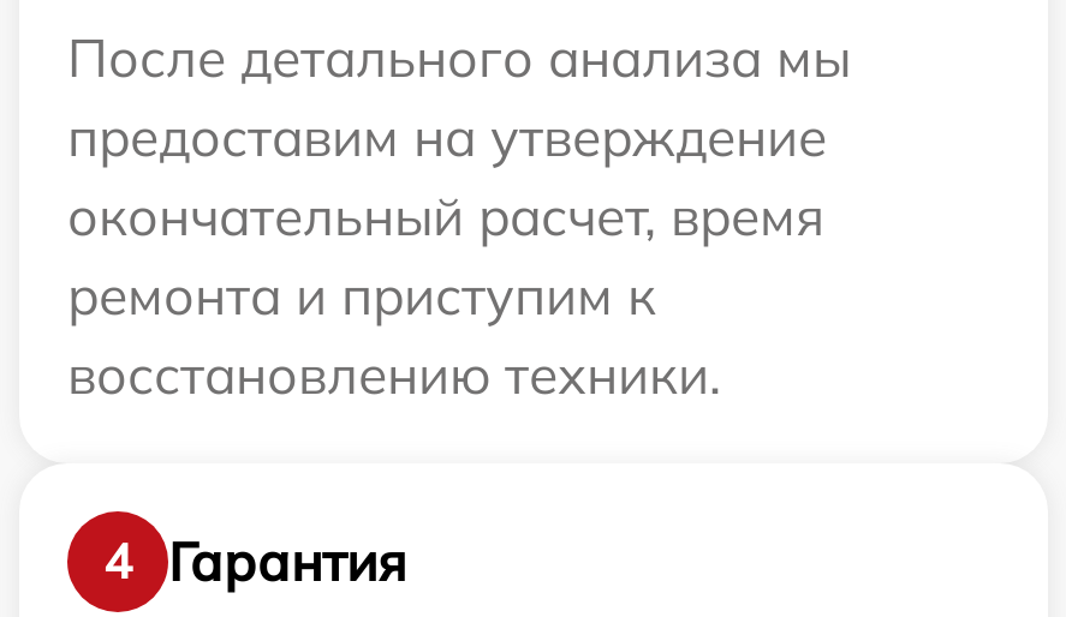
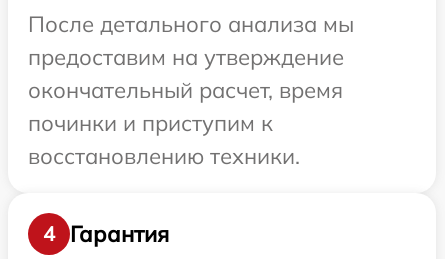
- ремонта и приступим к
+ починки и приступим к
